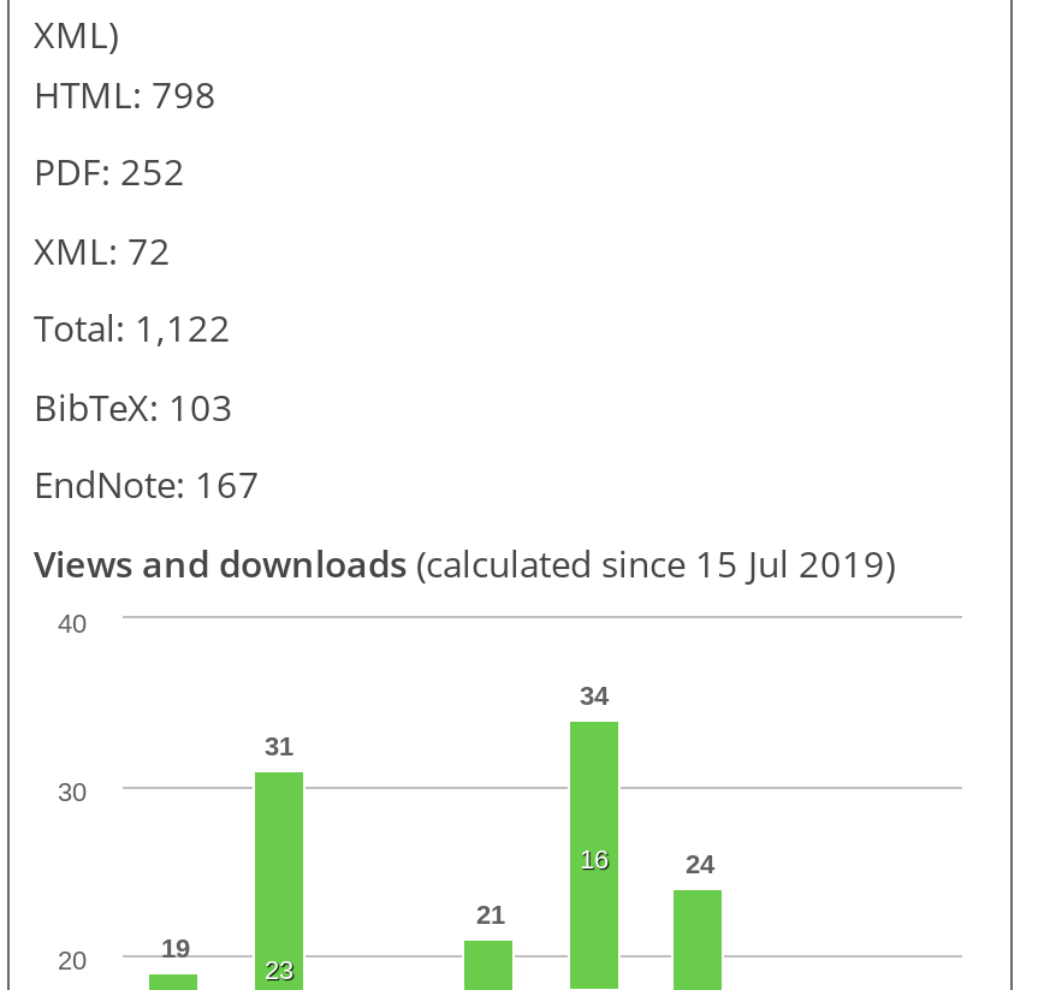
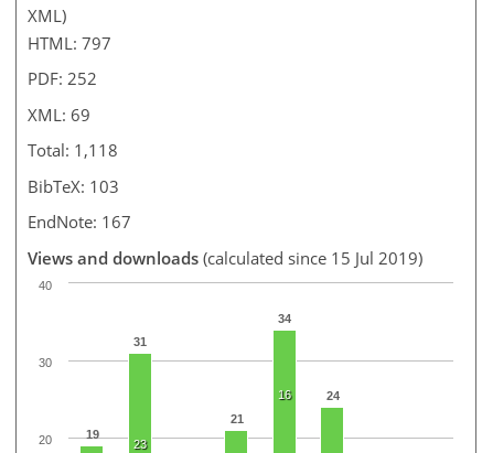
- HTML: 798
+ HTML: 797

- XML: 72
+ XML: 69

- Total: 1,122
+ Total: 1,118
